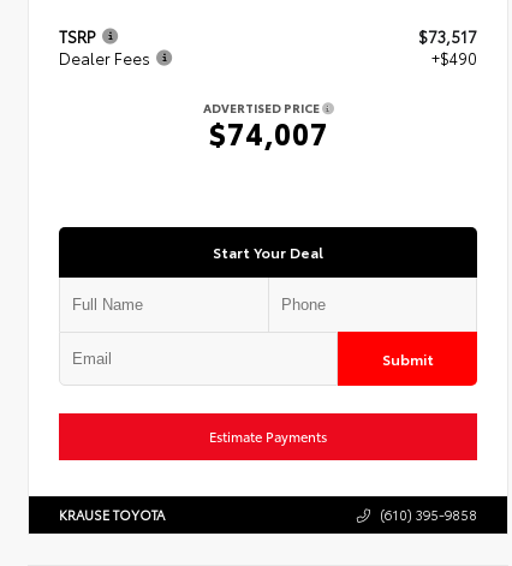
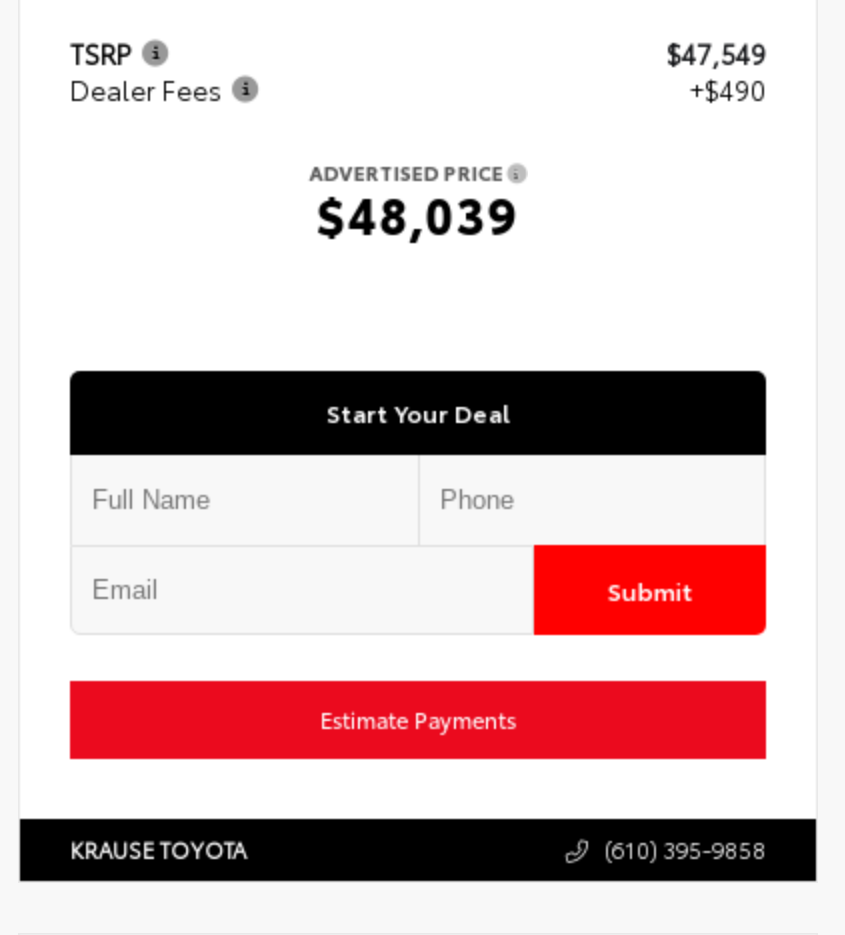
- $73,517
+ $47,549

- $74,007
+ $48,039
